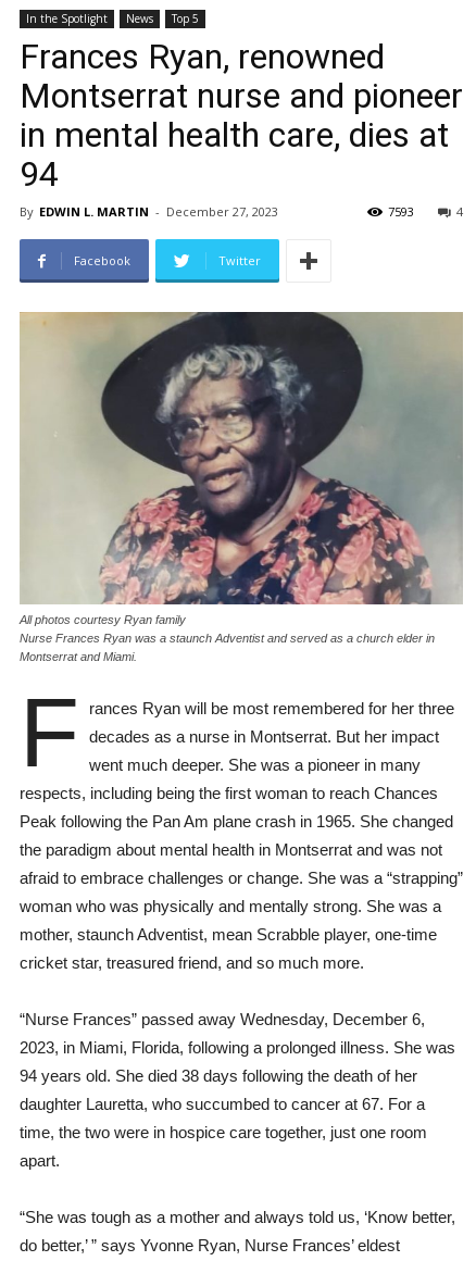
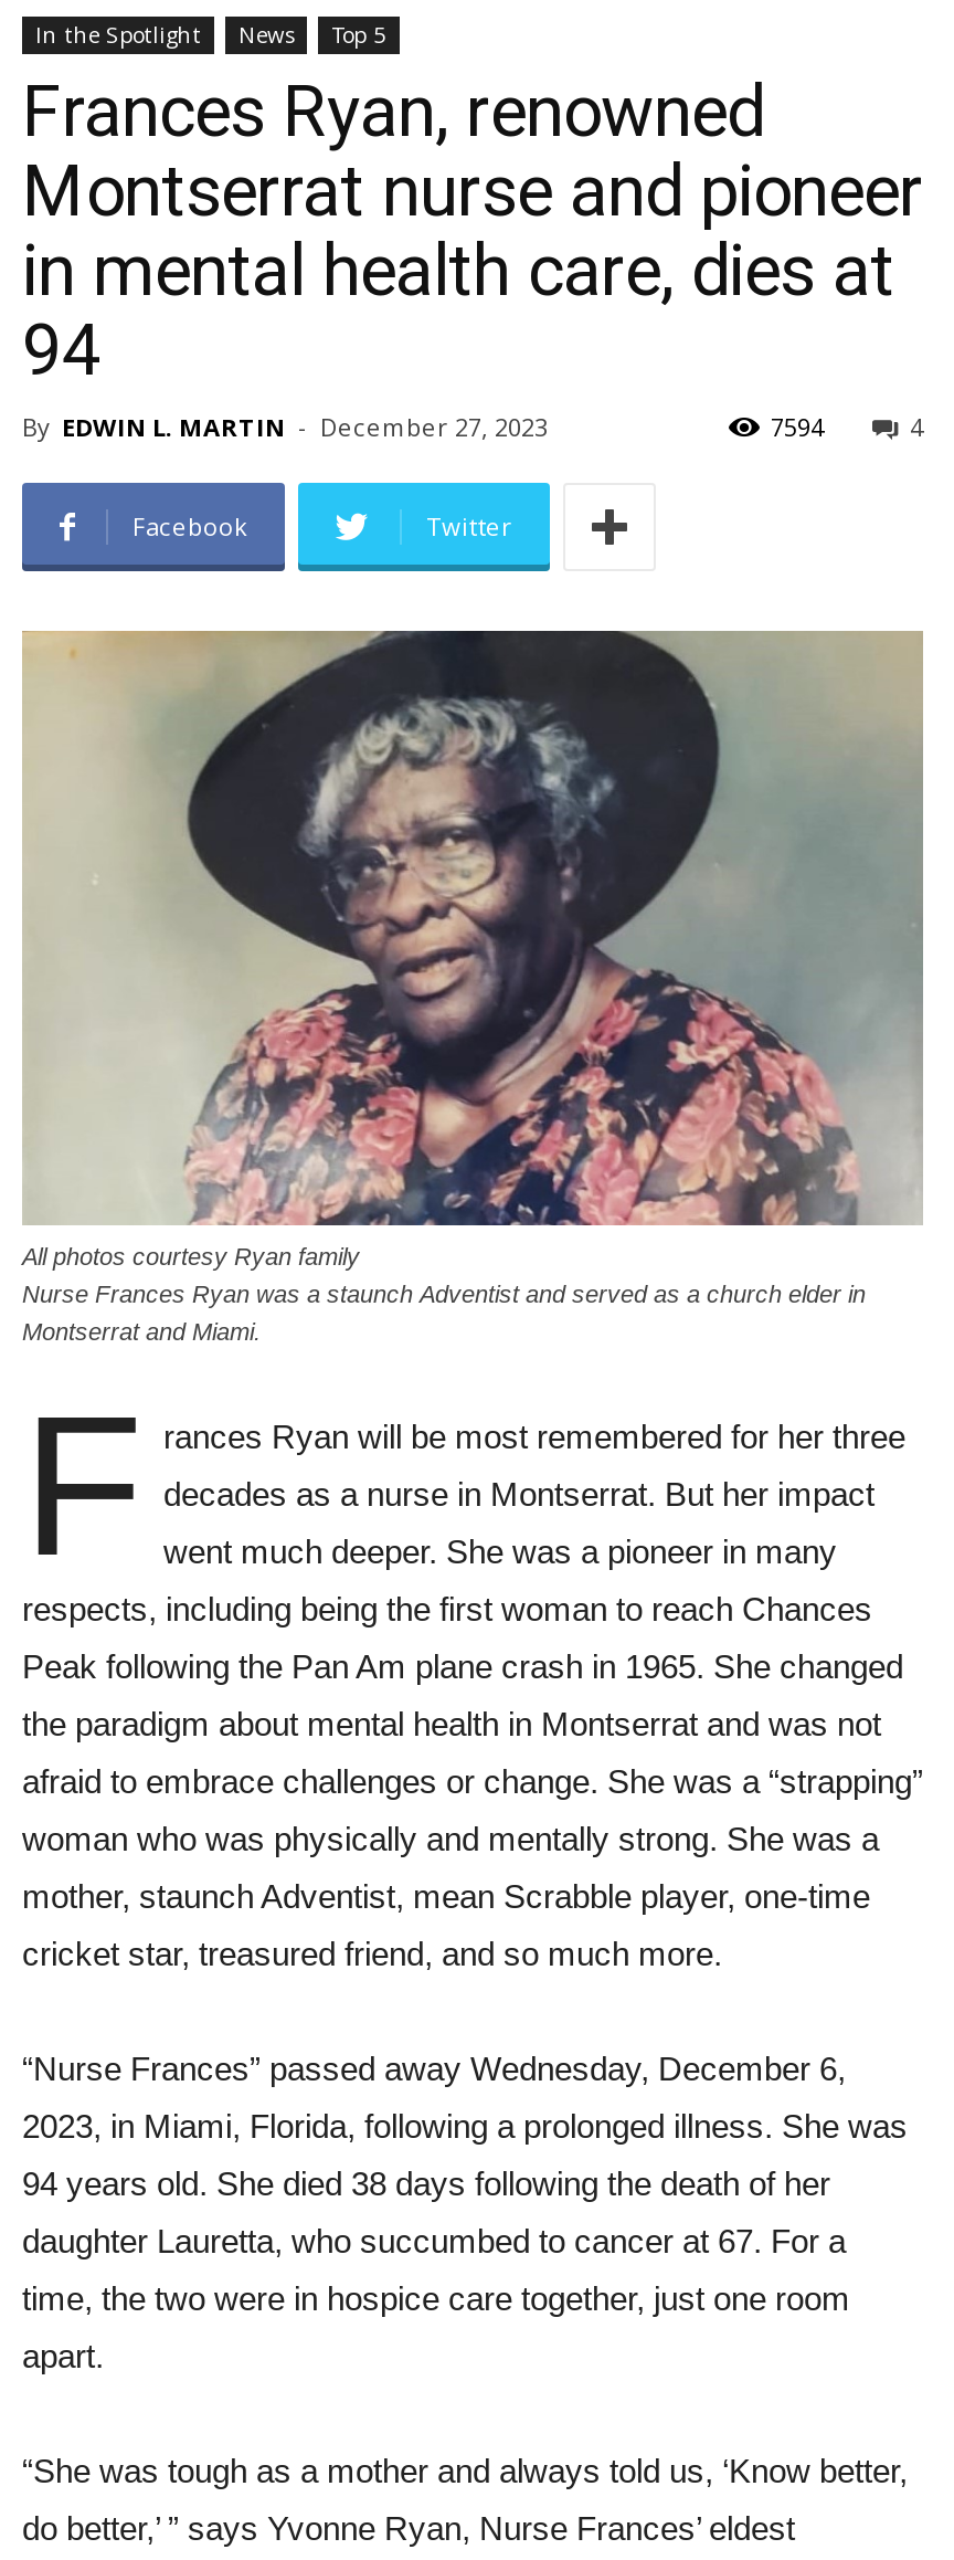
- 7593
+ 7594
